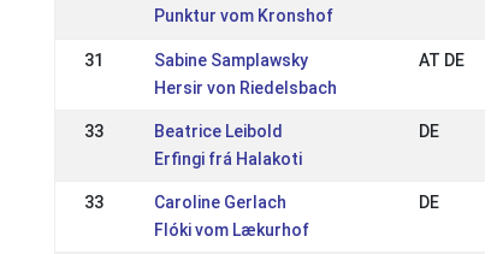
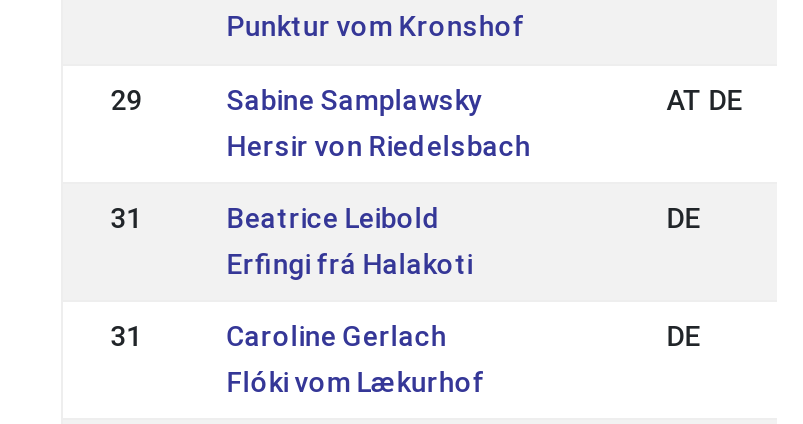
- 31
+ 29

- 33
+ 31

- 33
+ 31
